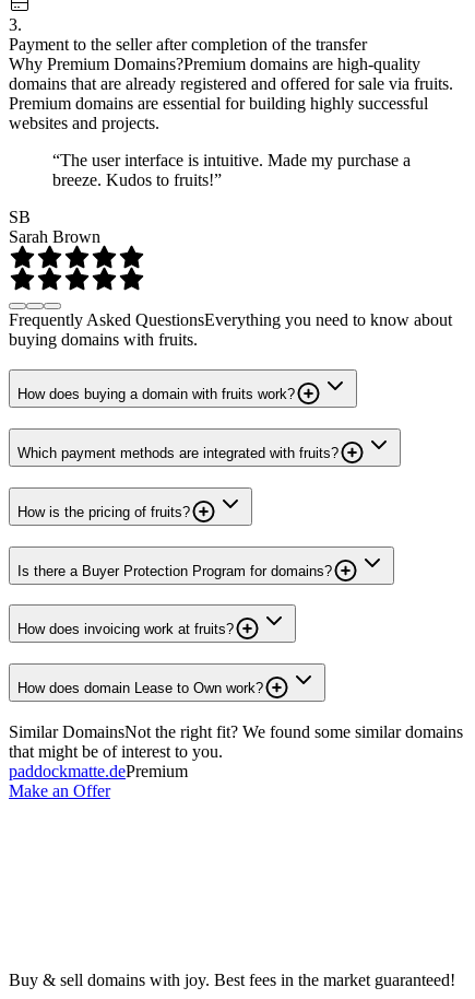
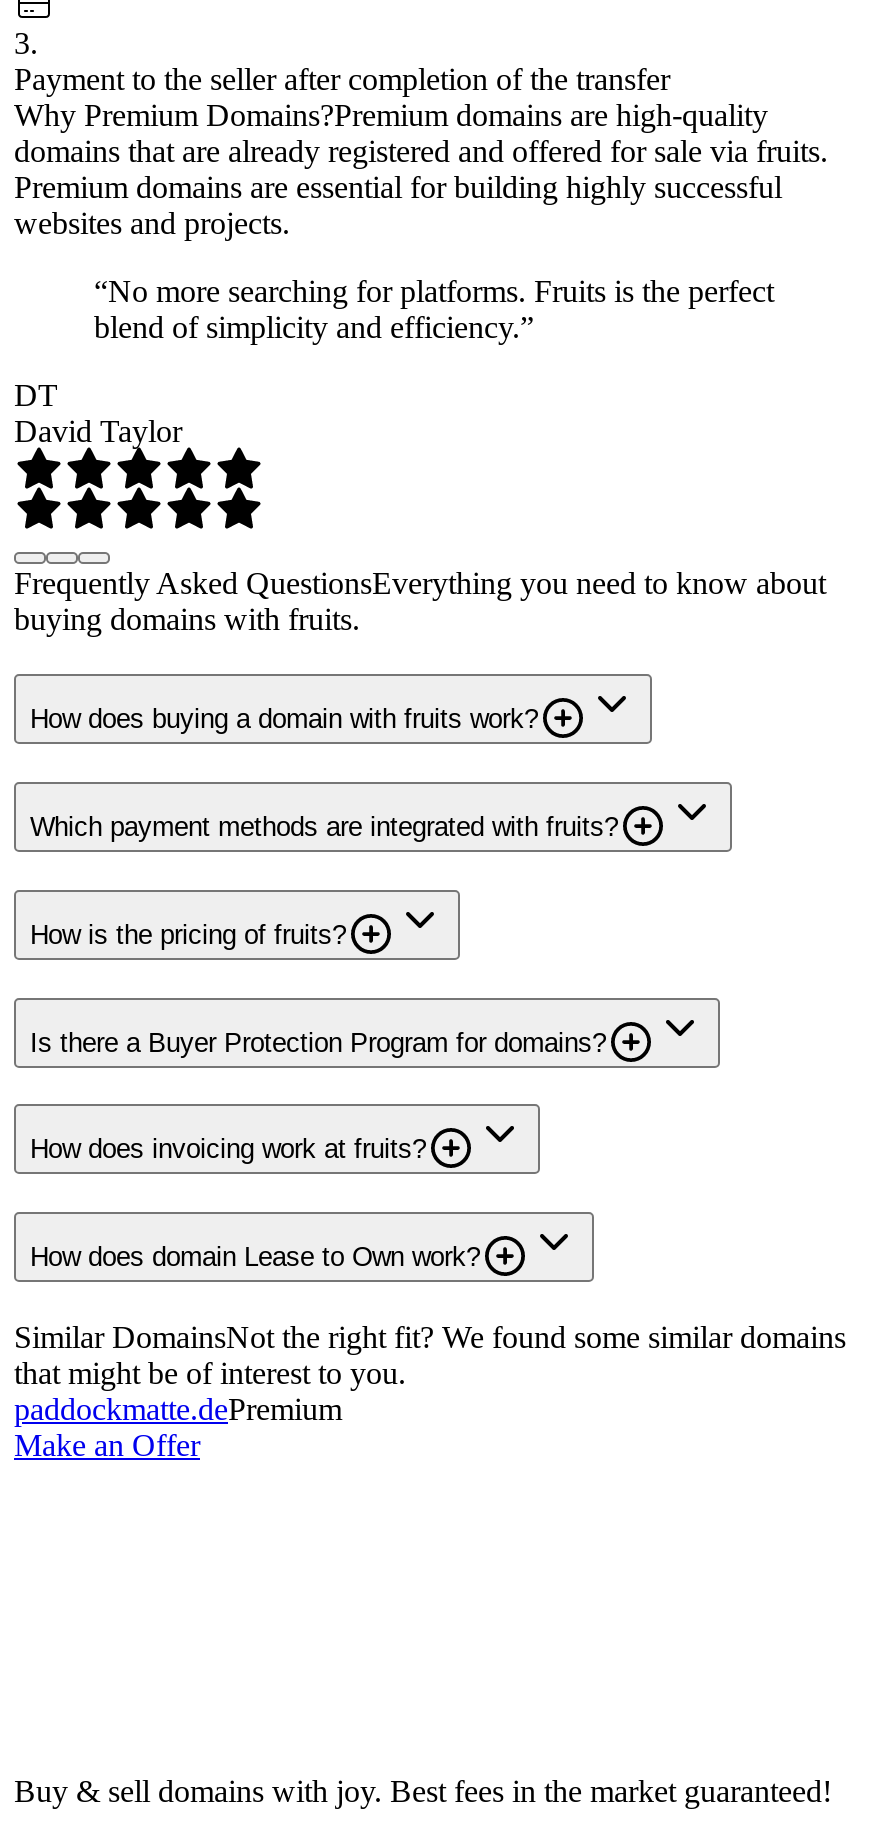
- “The user interface is intuitive. Made my purchase a
- breeze. Kudos to fruits!”
+ “No more searching for platforms. Fruits is the perfect
+ blend of simplicity and efficiency.”

- SB
- Sarah Brown
+ DT
+ David Taylor
